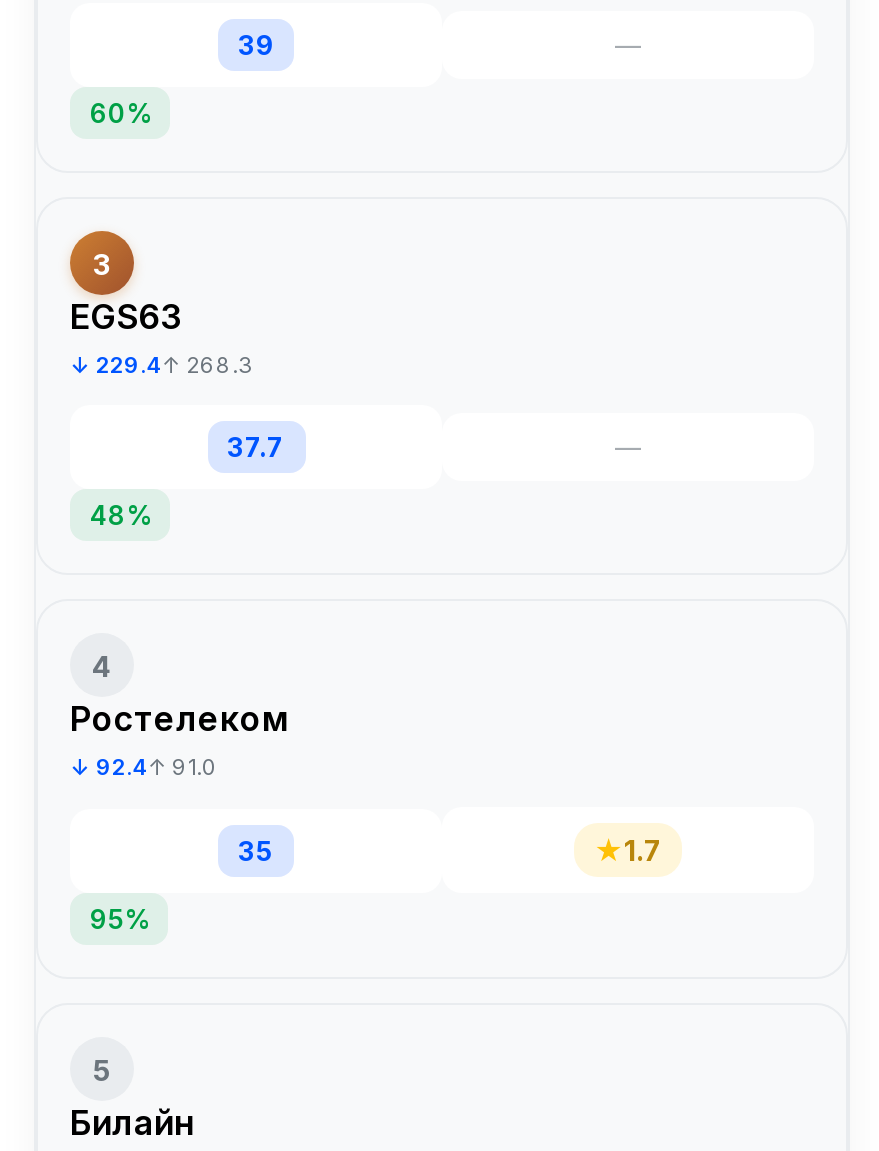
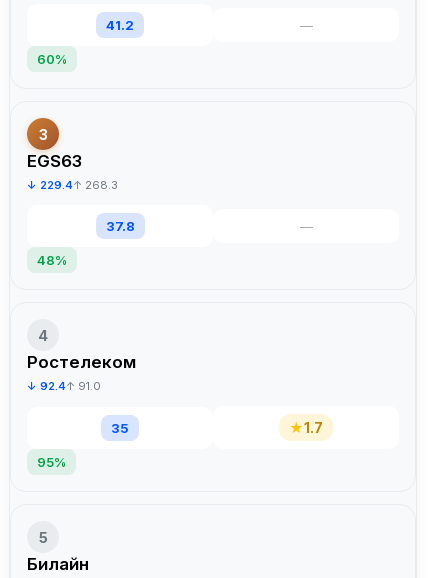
- 39
+ 41.2

- 37.7
+ 37.8
